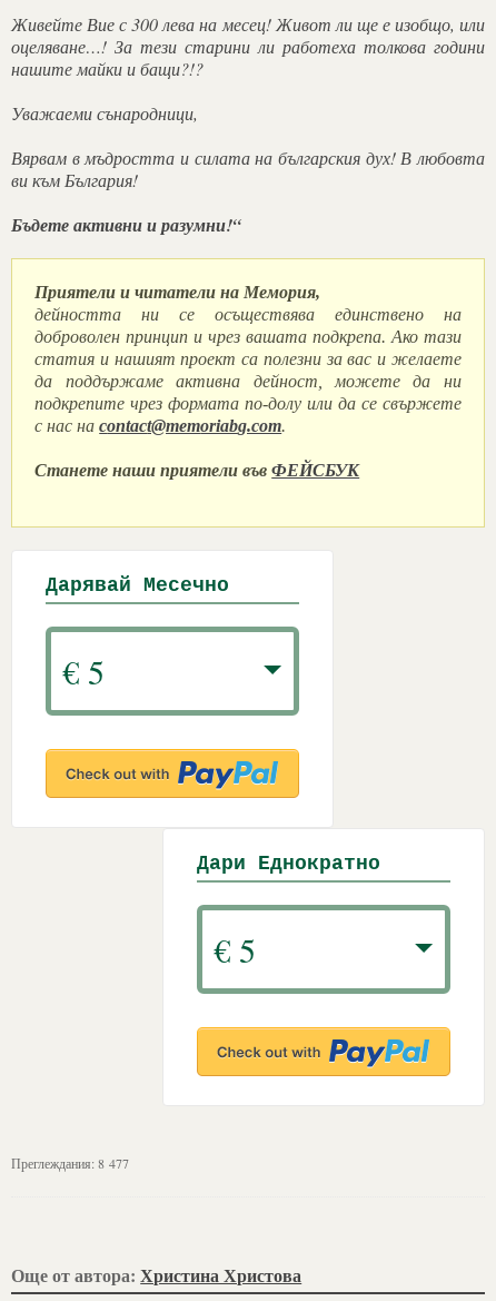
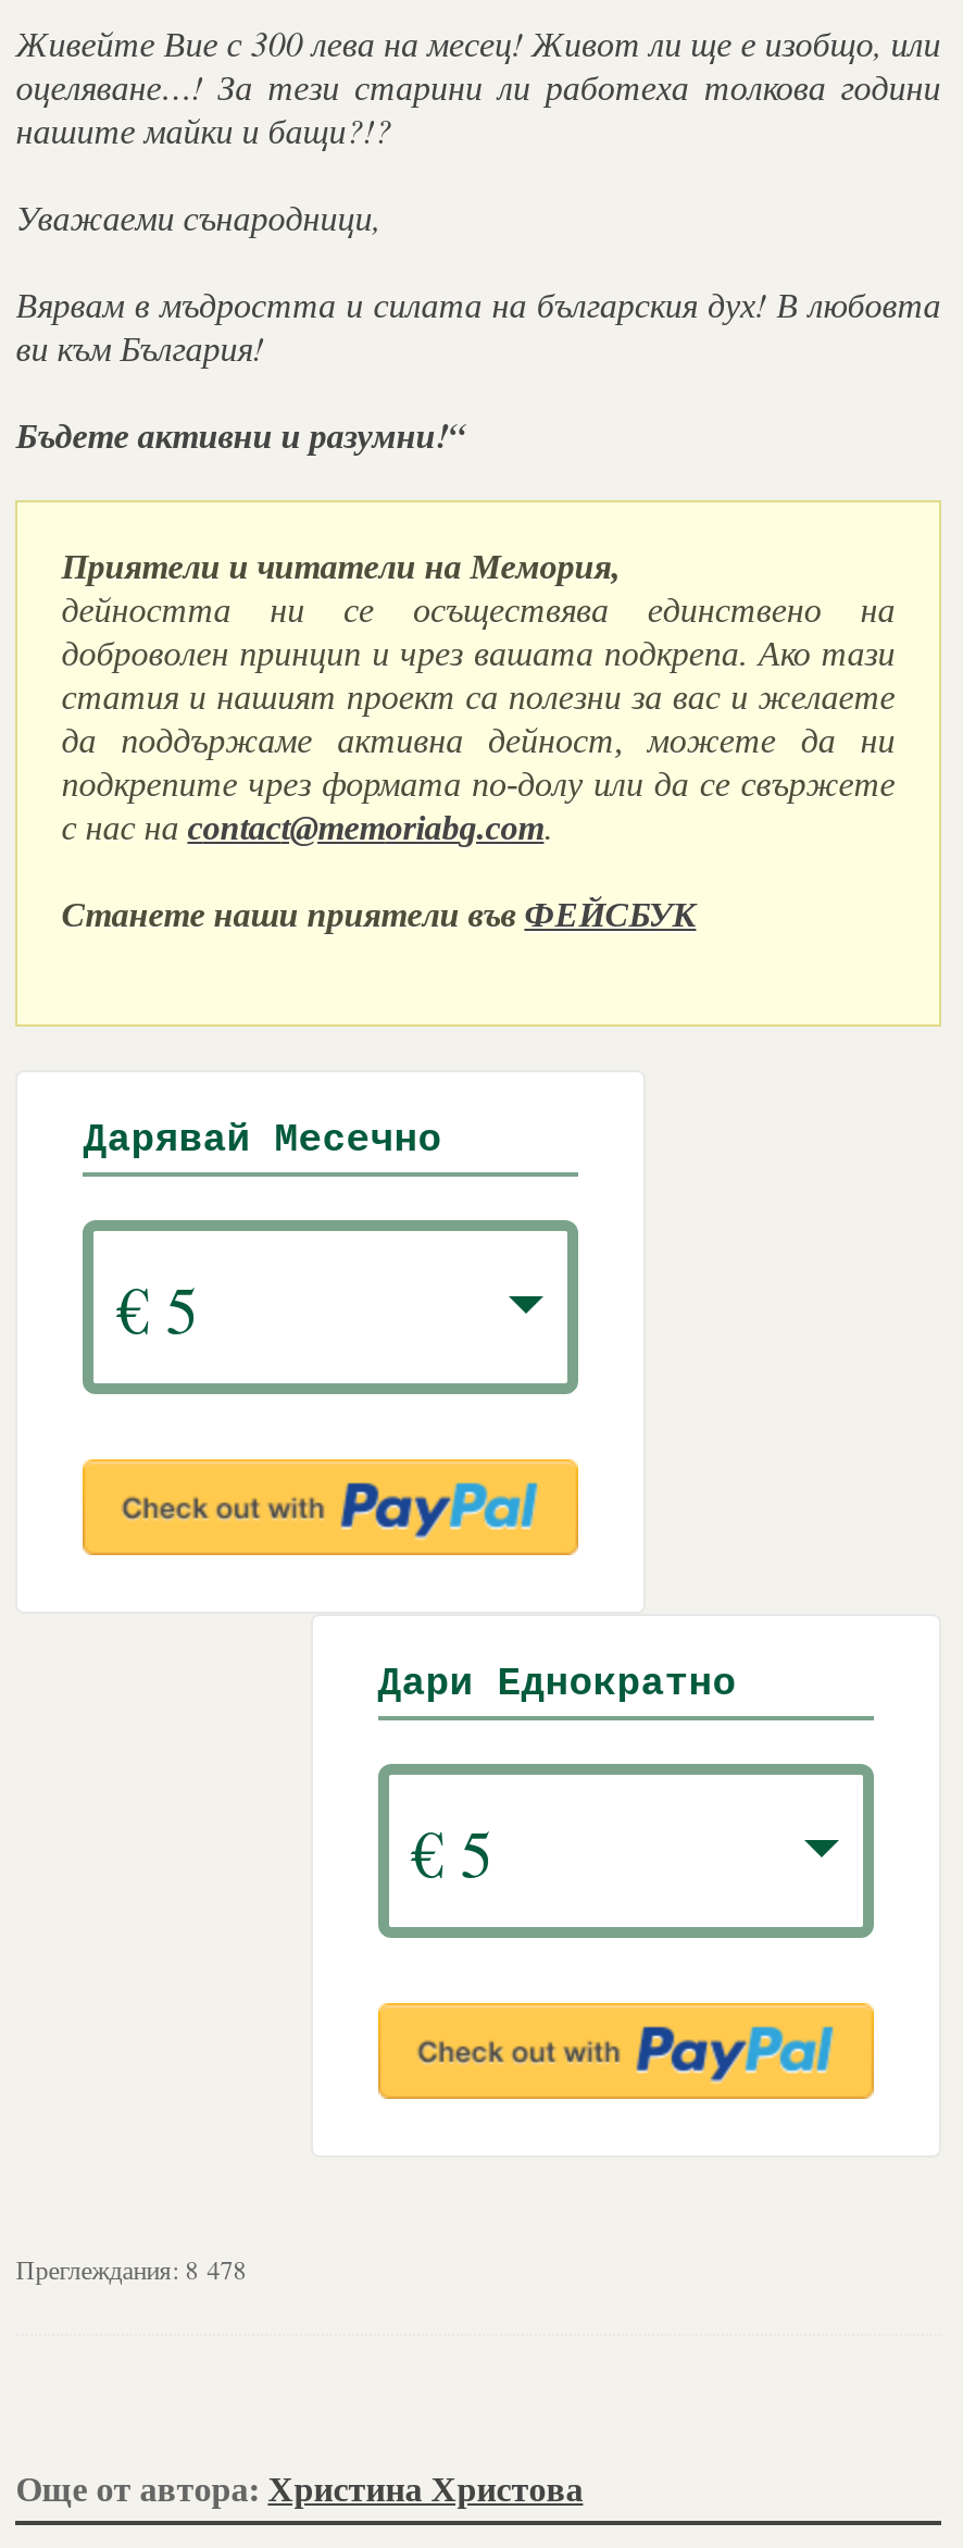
- Преглеждания: 8 477
+ Преглеждания: 8 478
